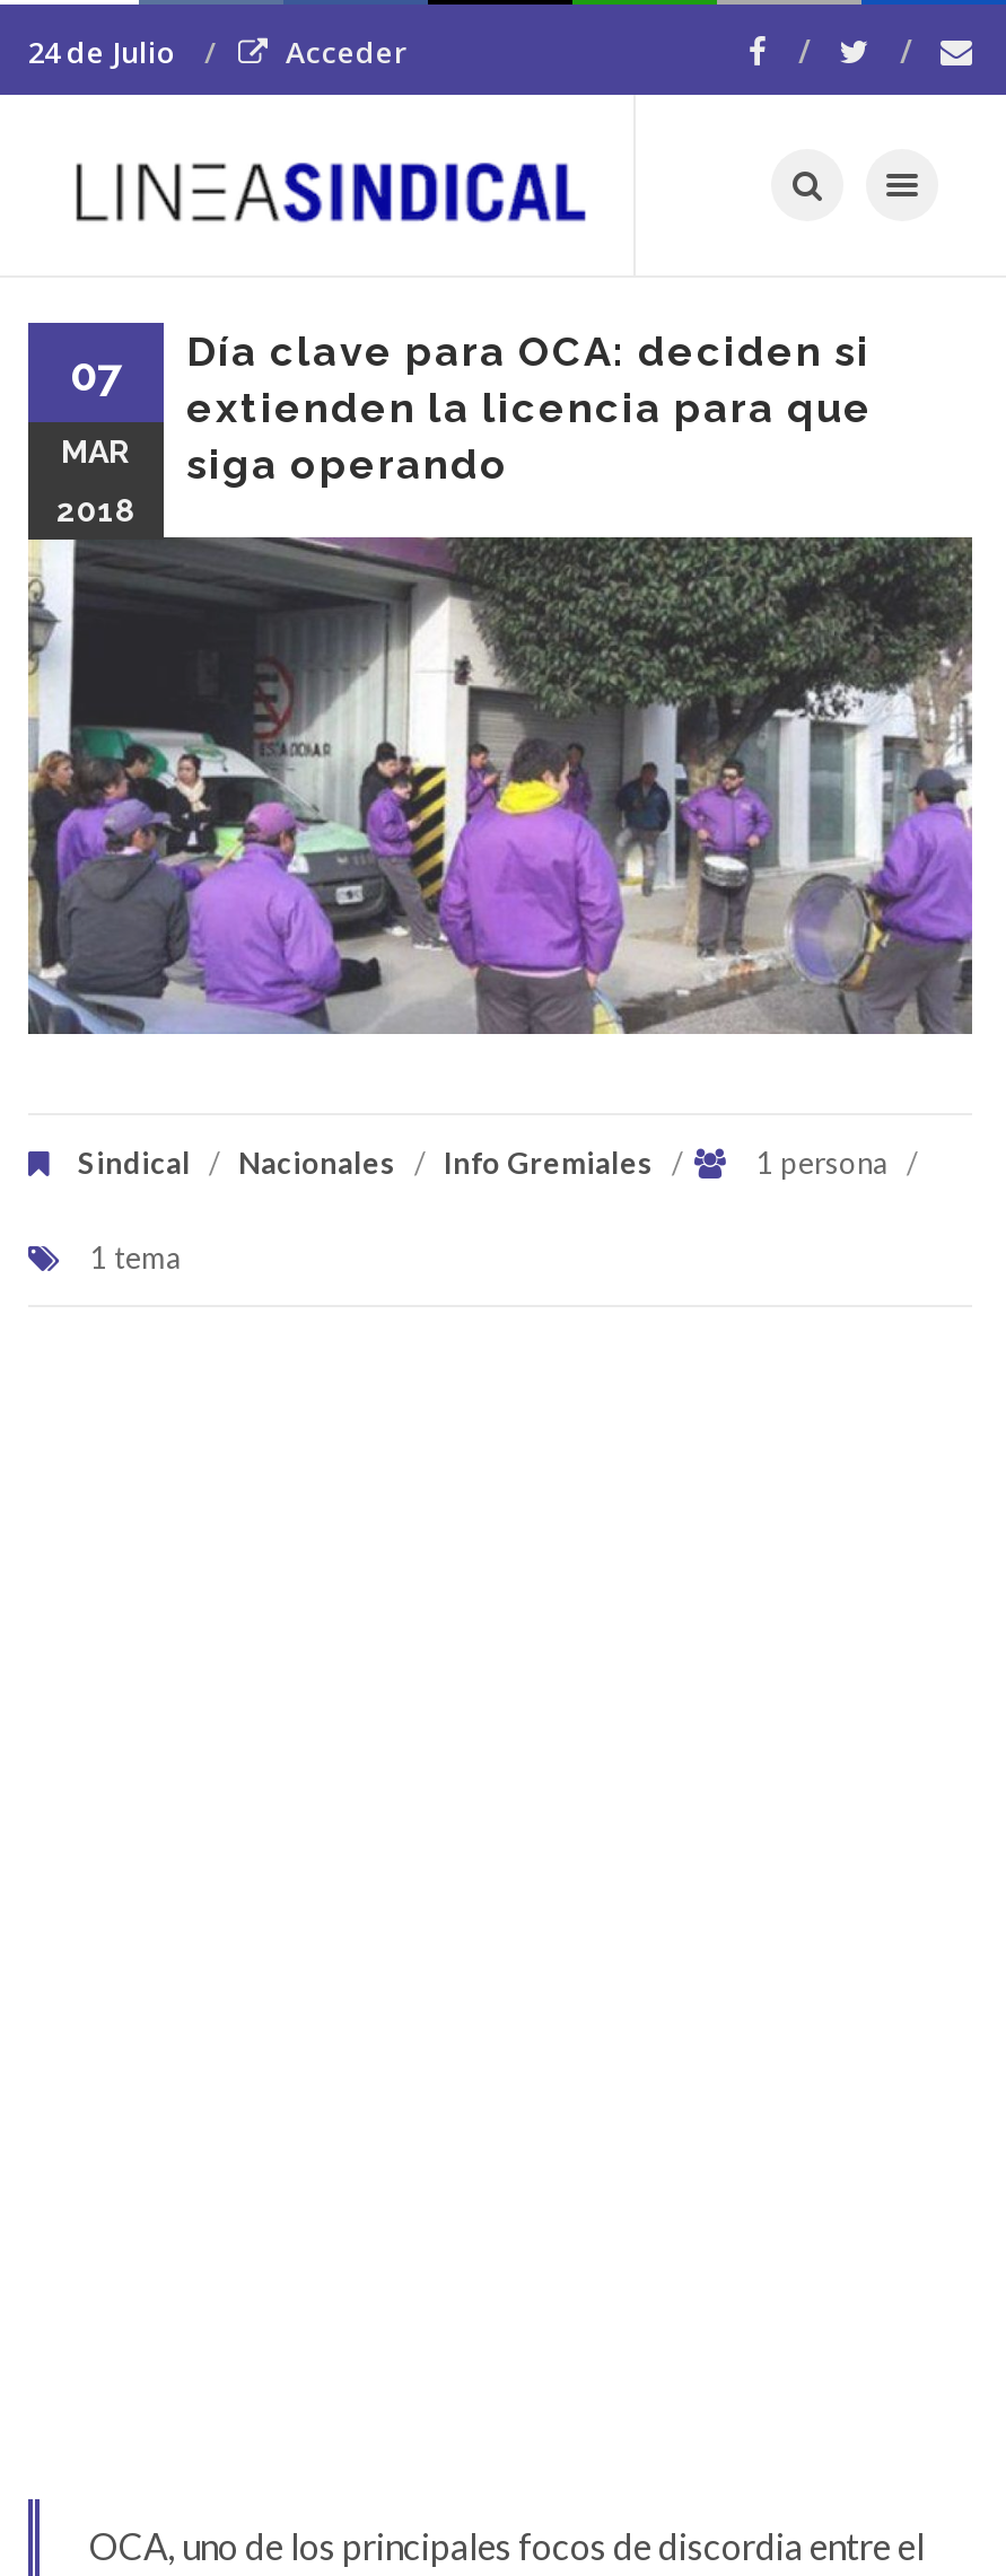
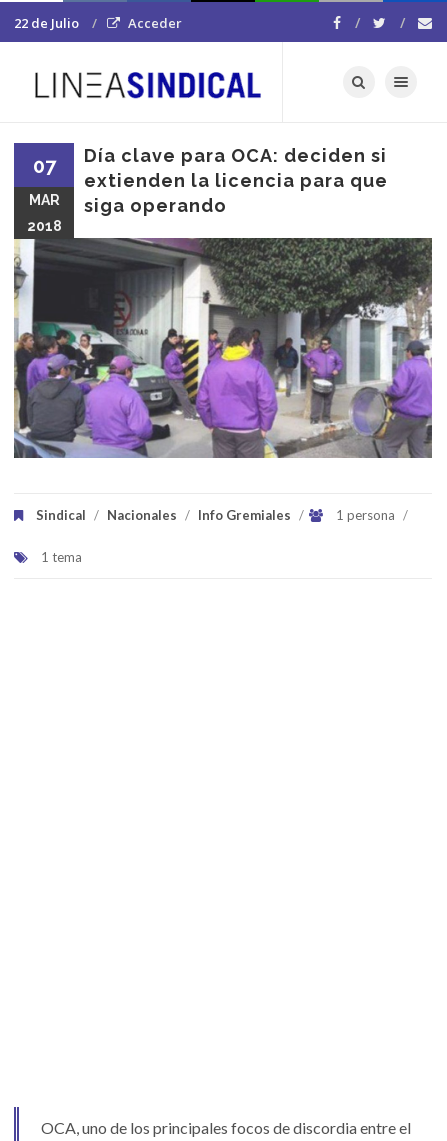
- 24 de Julio
+ 22 de Julio
